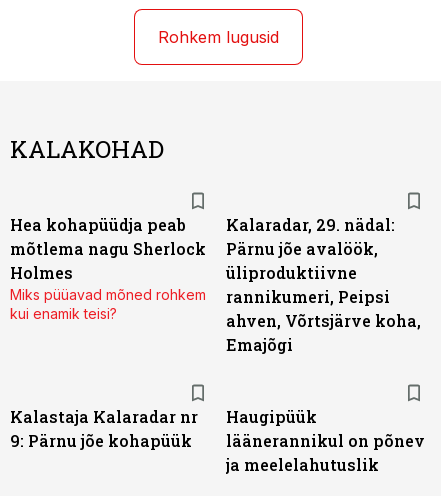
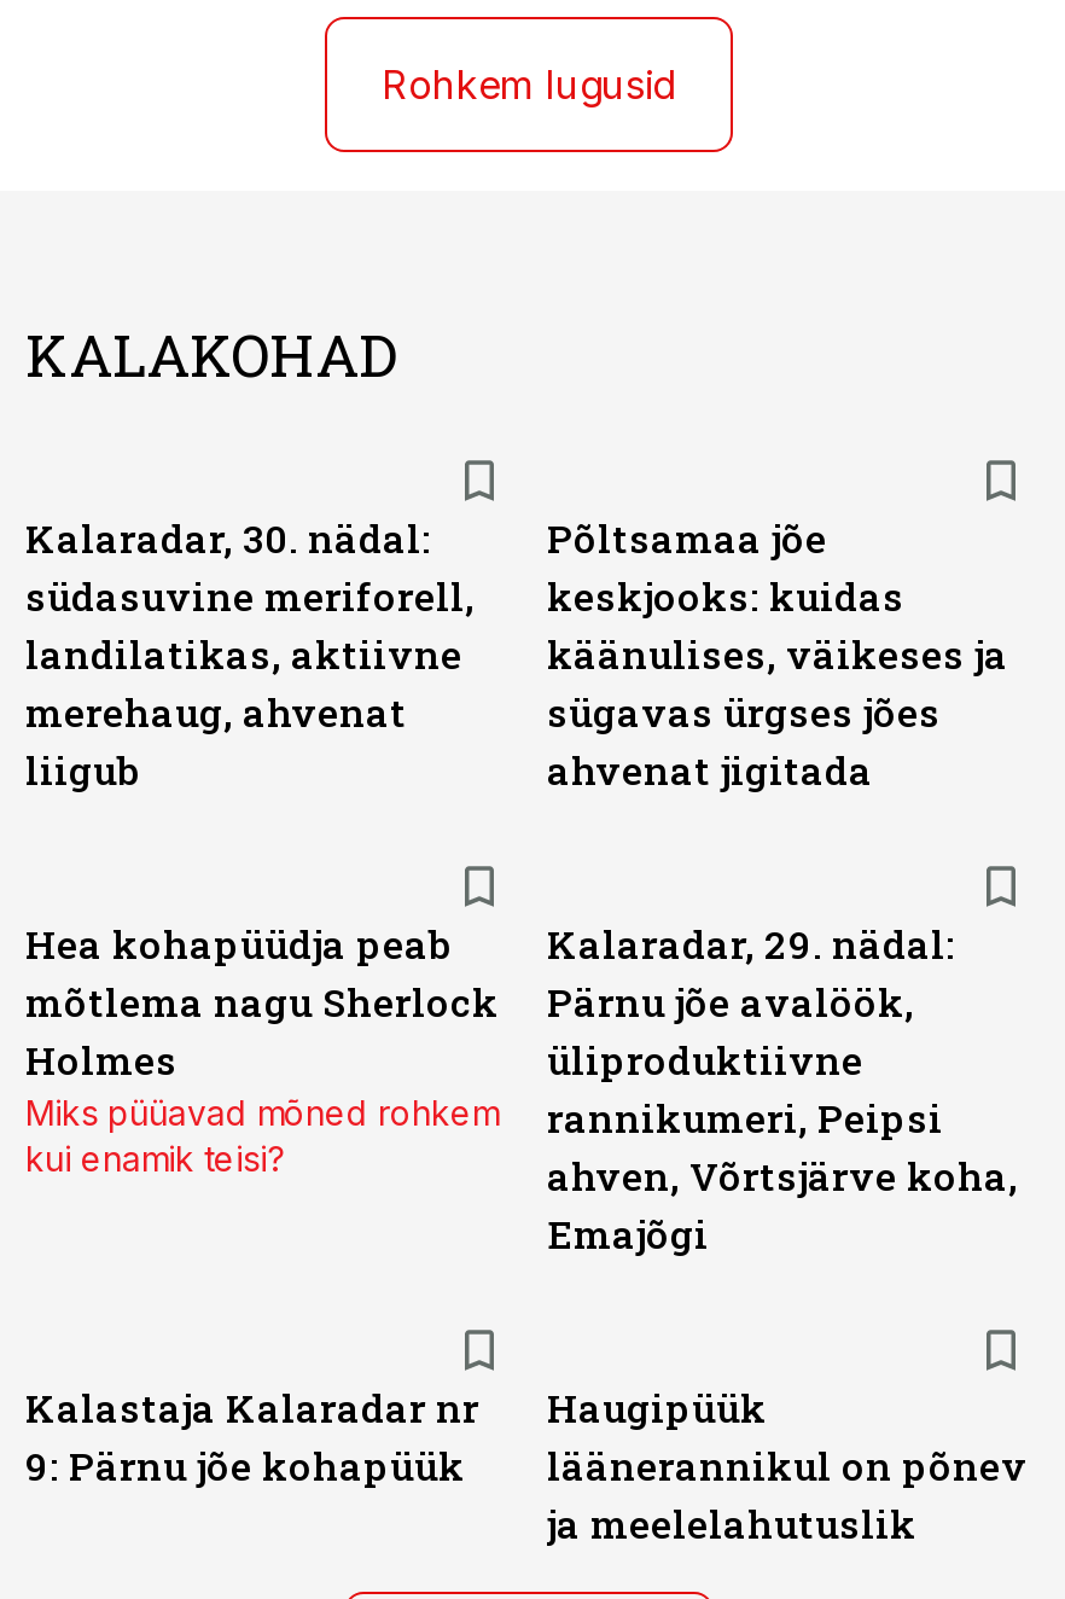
+ Kalaradar, 30. nädal:
+ südasuvine meriforell,
+ landilatikas, aktiivne
+ merehaug, ahvenat
+ liigub

+ Põltsamaa jõe
+ keskjooks: kuidas
+ käänulises, väikeses ja
+ sügavas ürgses jões
+ ahvenat jigitada
